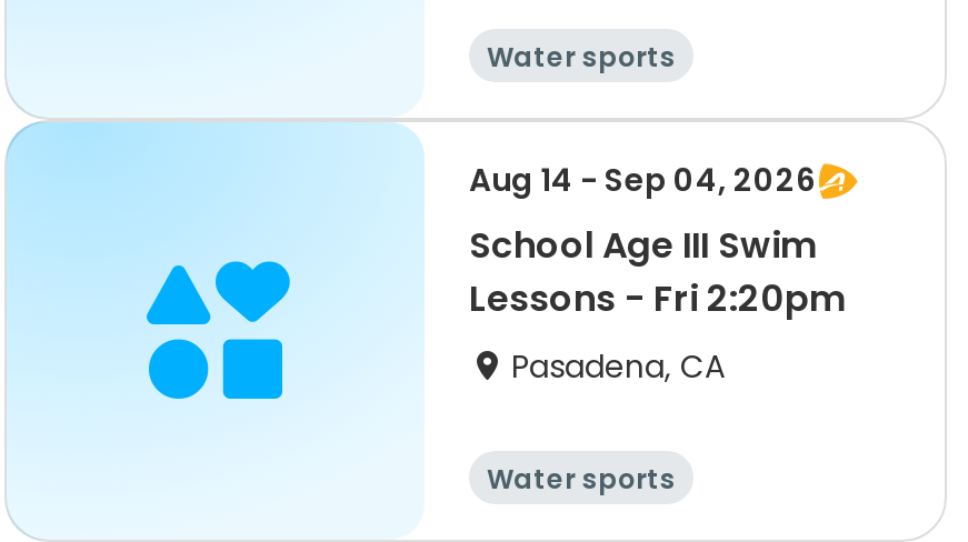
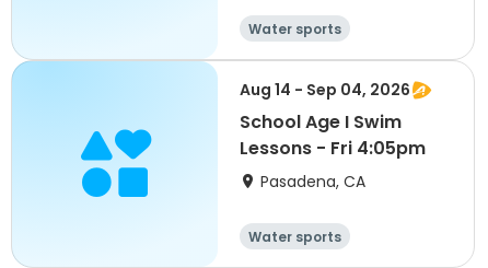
- School Age III Swim
+ School Age I Swim

- Lessons - Fri 2:20pm
+ Lessons - Fri 4:05pm
